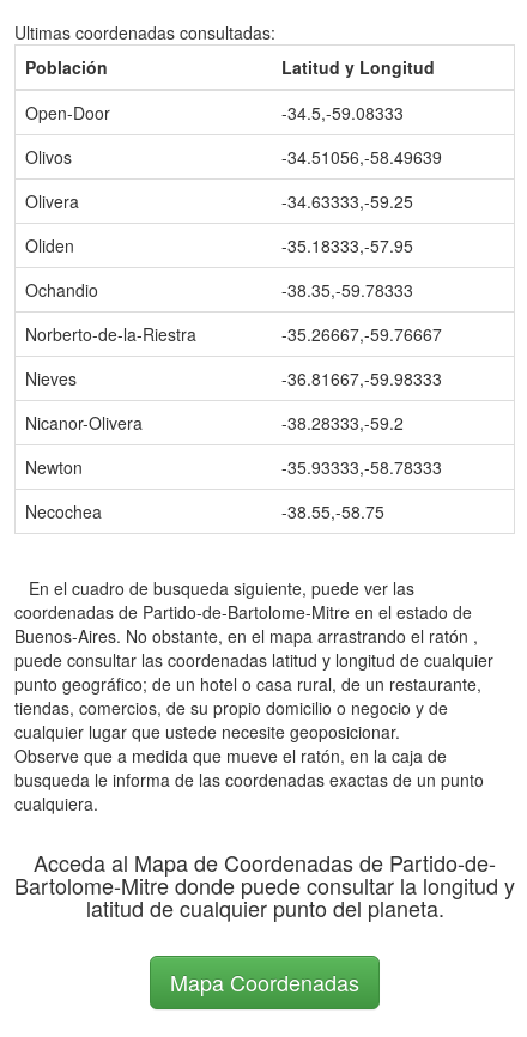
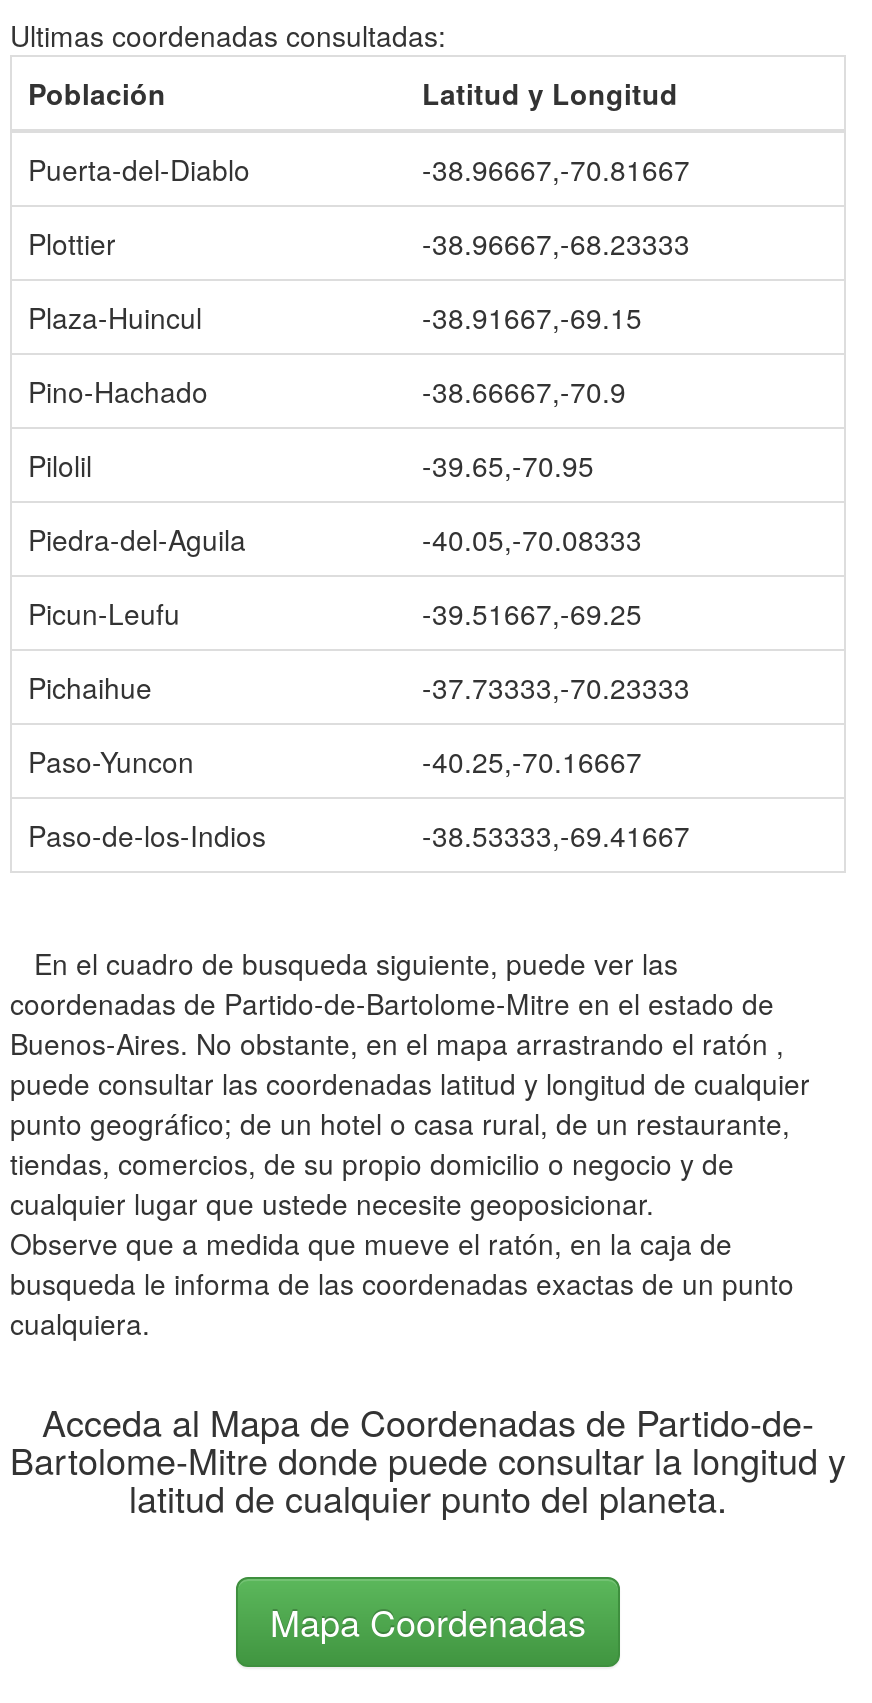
- Open-Door
- -34.5,-59.08333
+ Puerta-del-Diablo
+ -38.96667,-70.81667

- Olivos
- -34.51056,-58.49639
+ Plottier
+ -38.96667,-68.23333

- Olivera
- -34.63333,-59.25
+ Plaza-Huincul
+ -38.91667,-69.15

- Oliden
- -35.18333,-57.95
+ Pino-Hachado
+ -38.66667,-70.9

- Ochandio
- -38.35,-59.78333
+ Pilolil
+ -39.65,-70.95

- Norberto-de-la-Riestra
- -35.26667,-59.76667
+ Piedra-del-Aguila
+ -40.05,-70.08333

- Nieves
- -36.81667,-59.98333
+ Picun-Leufu
+ -39.51667,-69.25

- Nicanor-Olivera
- -38.28333,-59.2
+ Pichaihue
+ -37.73333,-70.23333

- Newton
- -35.93333,-58.78333
+ Paso-Yuncon
+ -40.25,-70.16667

- Necochea
- -38.55,-58.75
+ Paso-de-los-Indios
+ -38.53333,-69.41667
